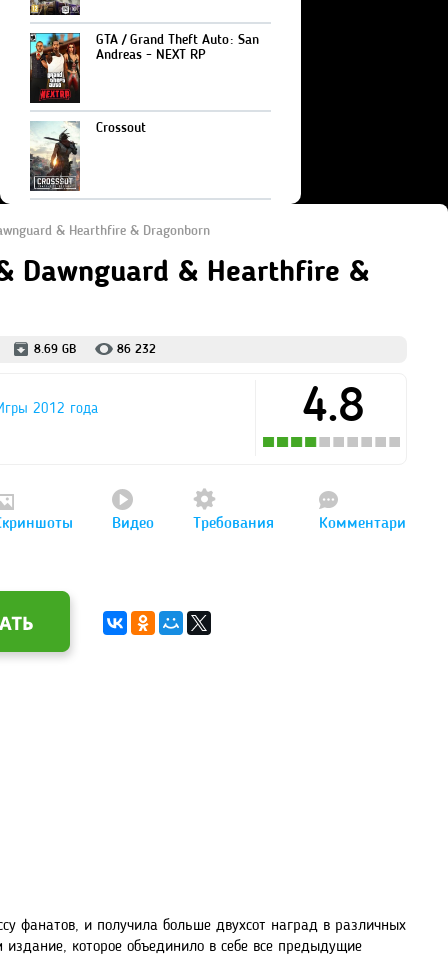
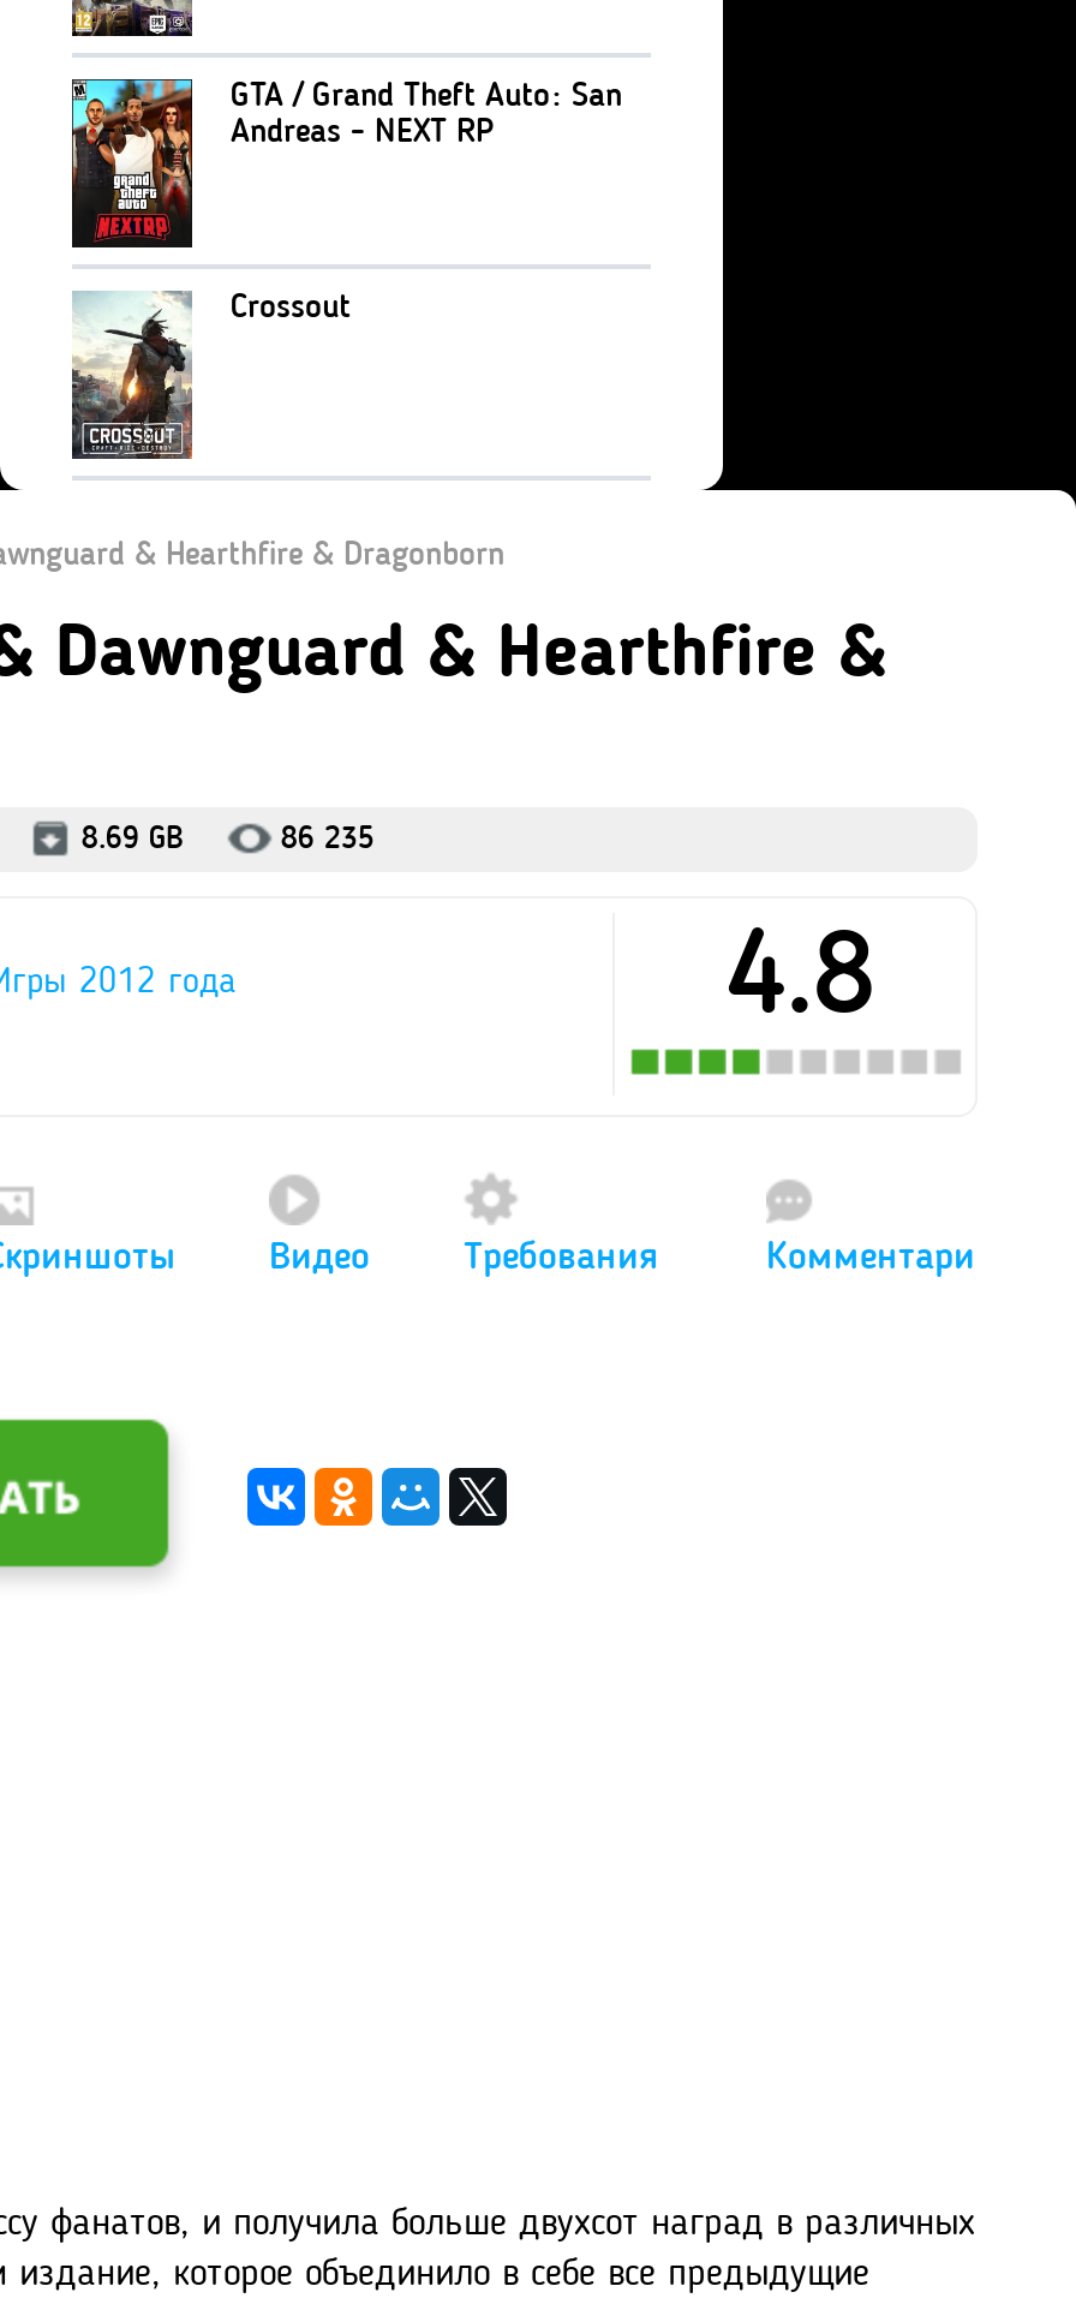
- 86 232
+ 86 235
